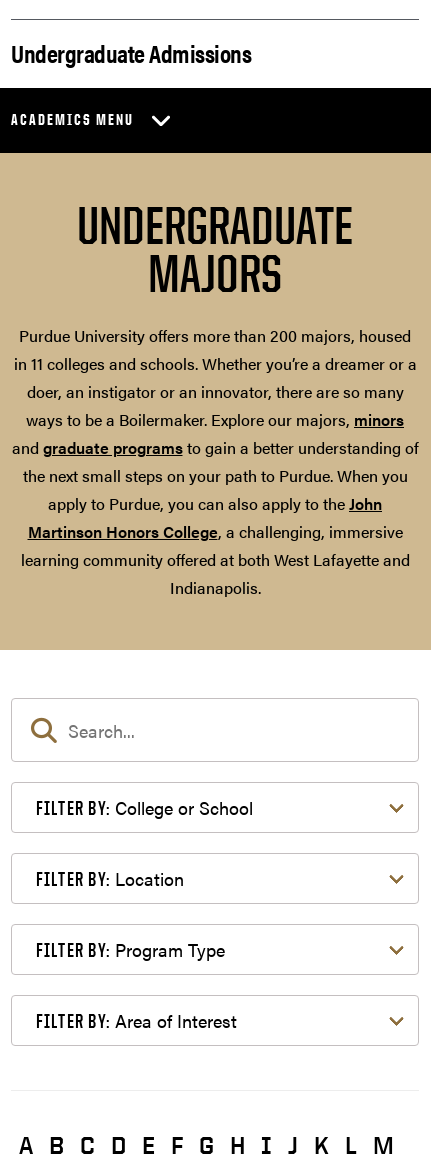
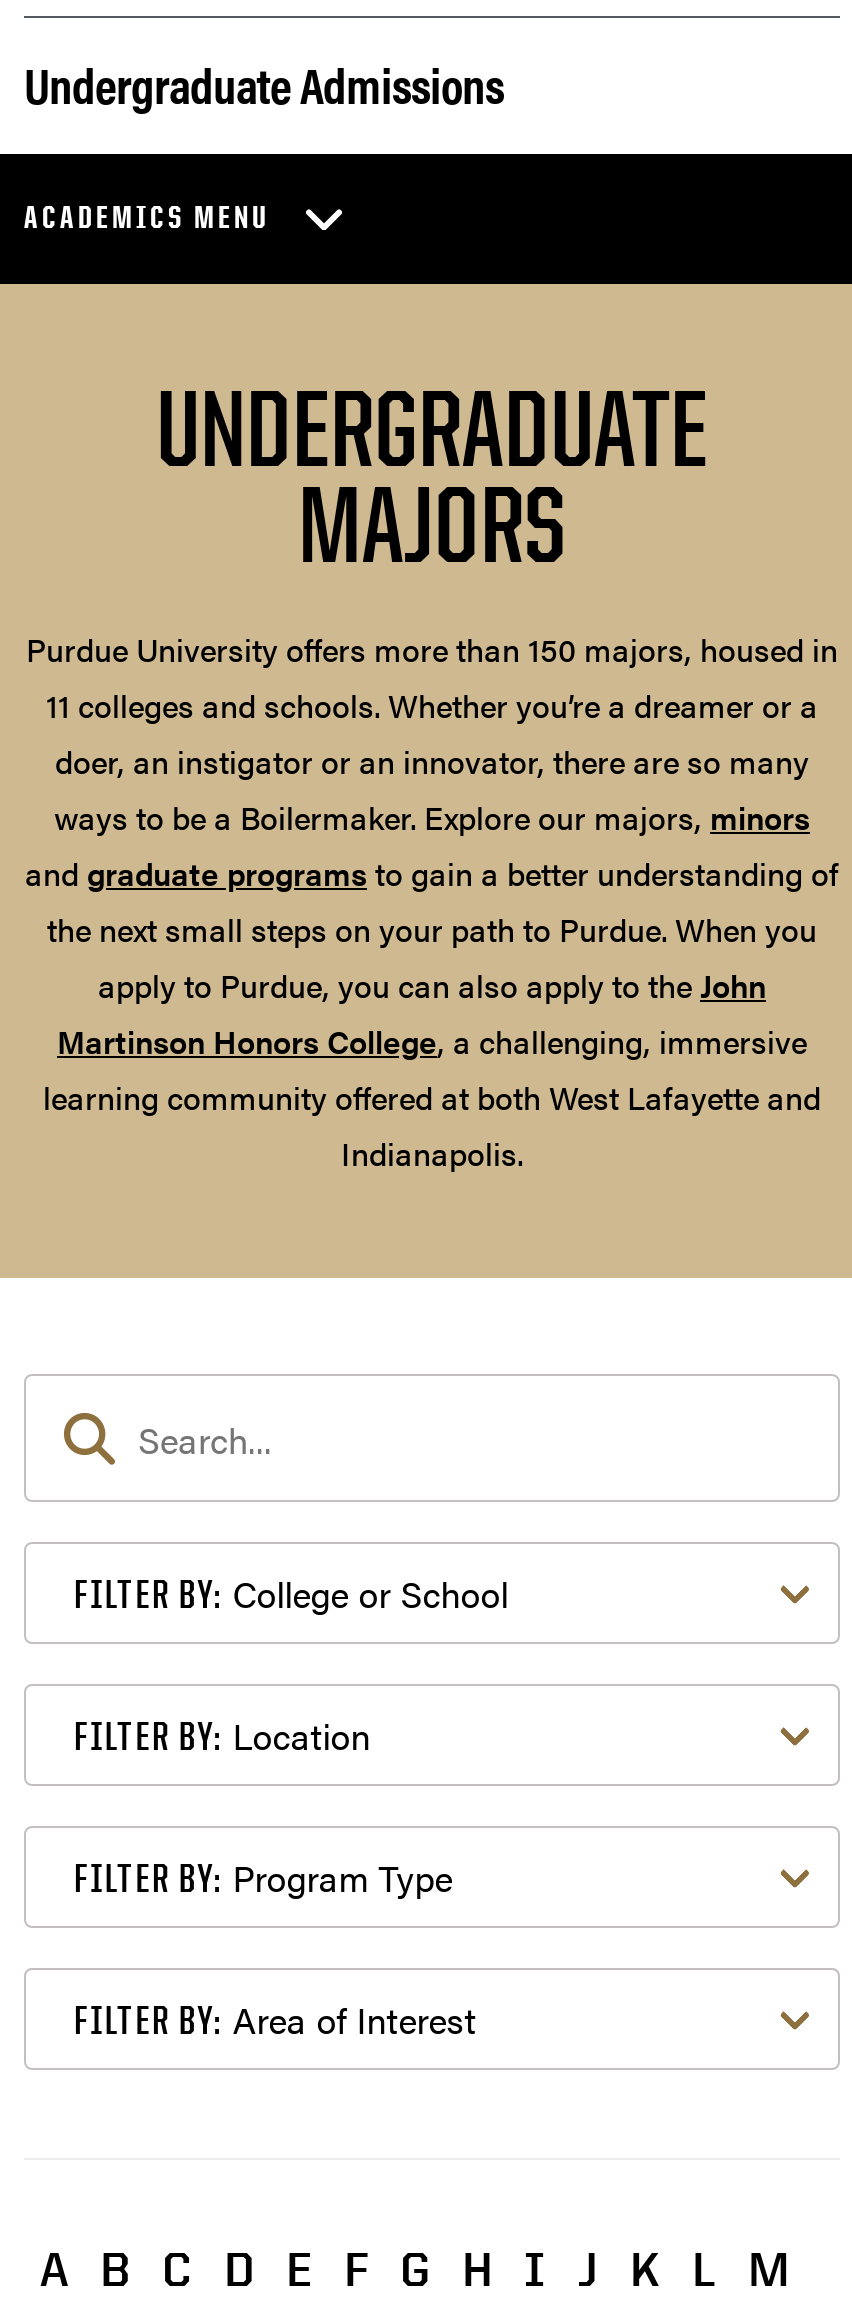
- Purdue University offers more than 200 majors, housed
- in 11 colleges and schools. Whether you’re a dreamer or a
+ Purdue University offers more than 150 majors, housed in
+ 11 colleges and schools. Whether you’re a dreamer or a
